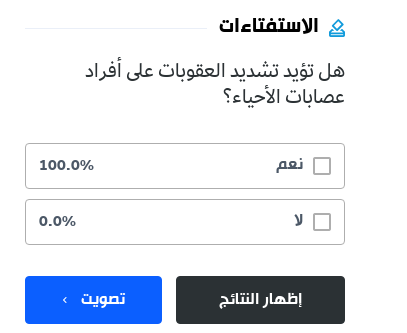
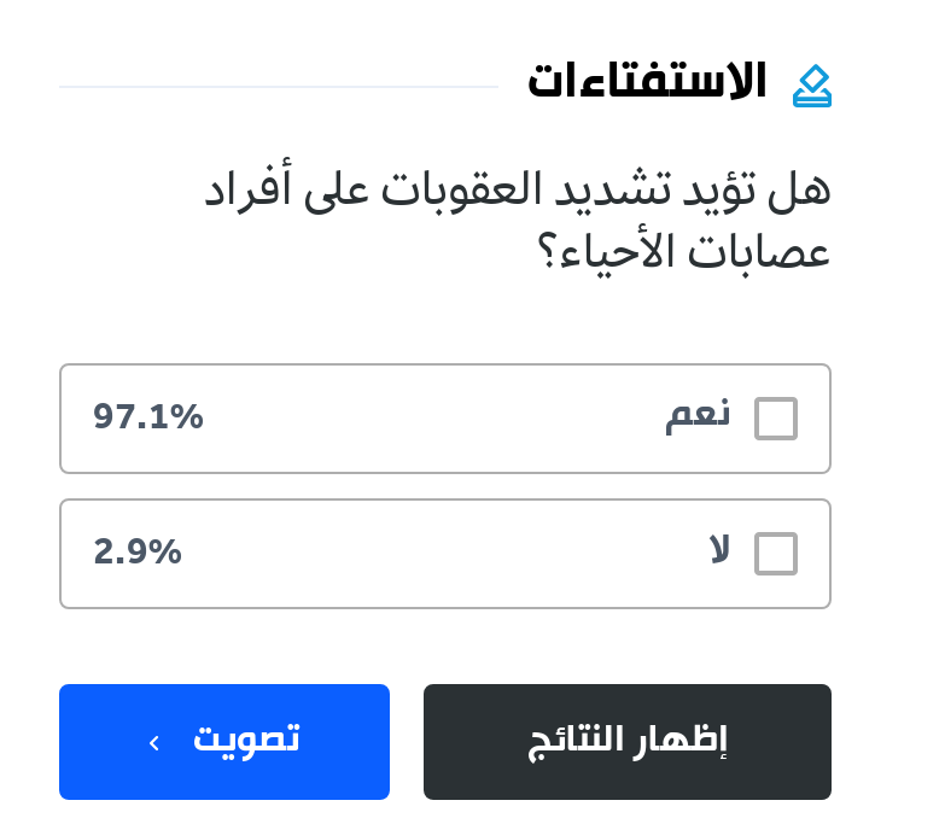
- 100.0%
+ 97.1%

- 0.0%
+ 2.9%
